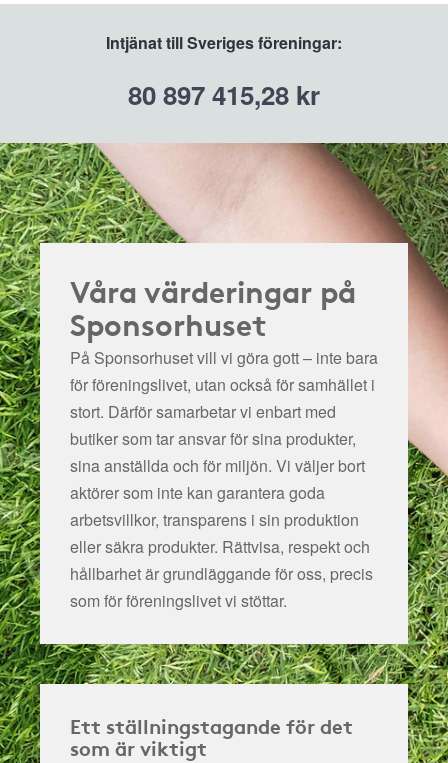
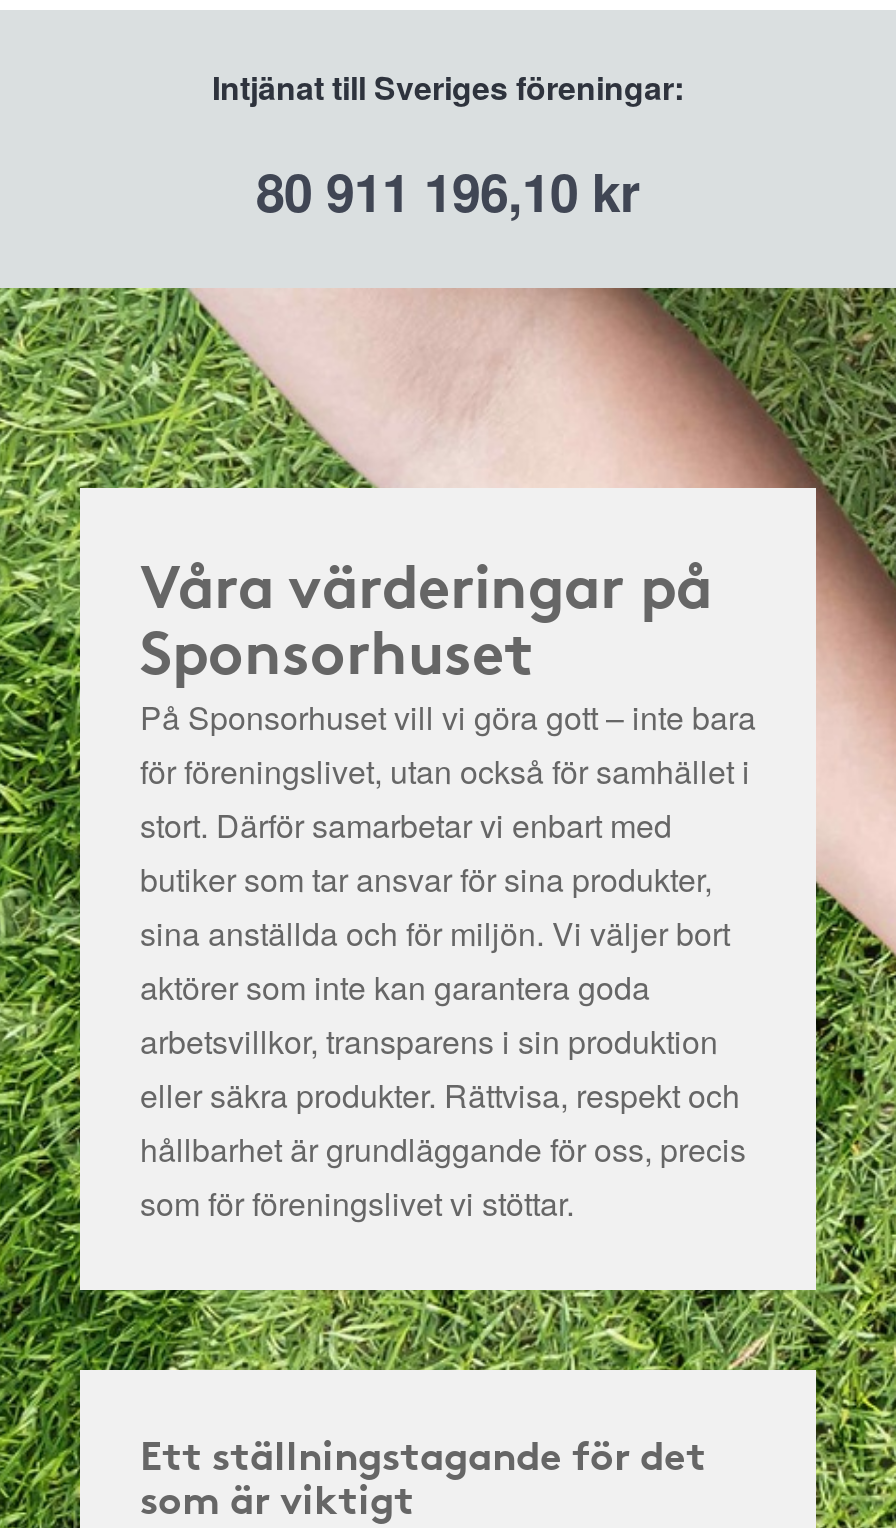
- 80 897 415,28 kr
+ 80 911 196,10 kr
